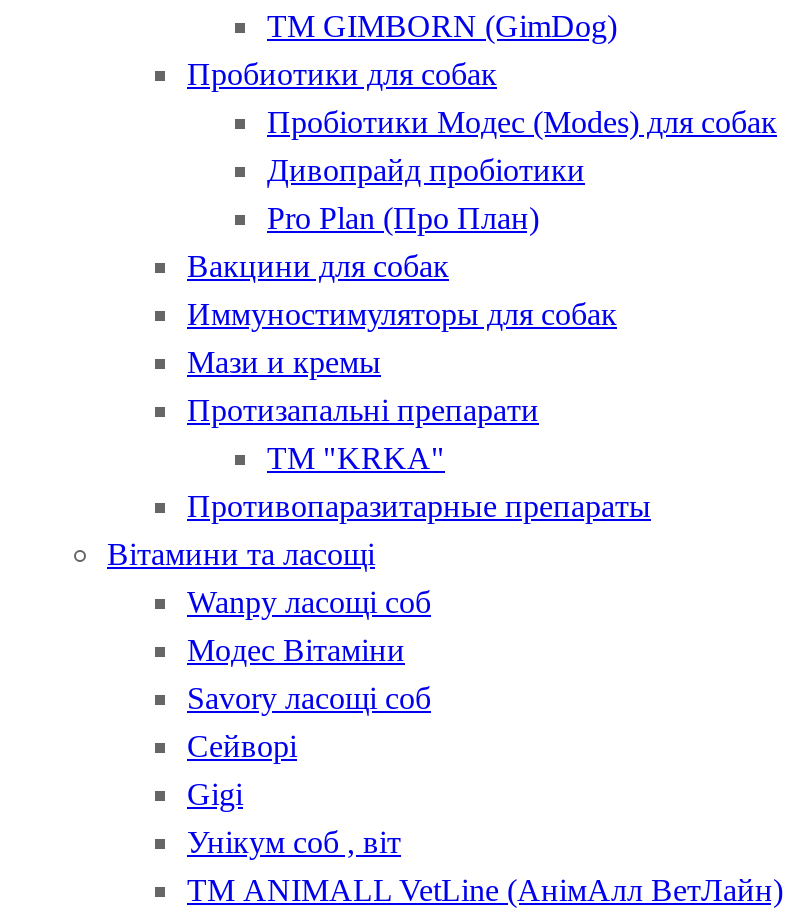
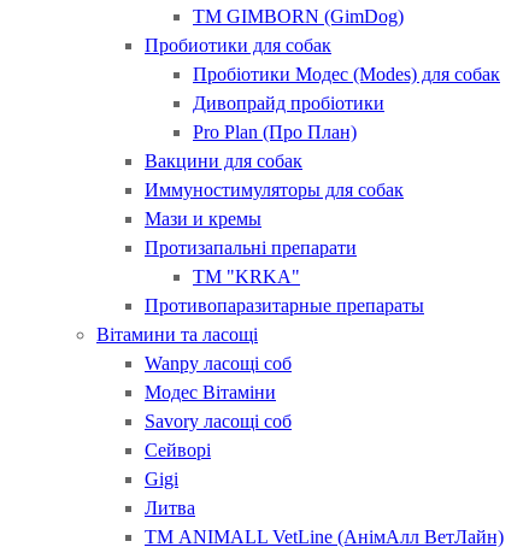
- Унікум соб , віт
+ Литва
